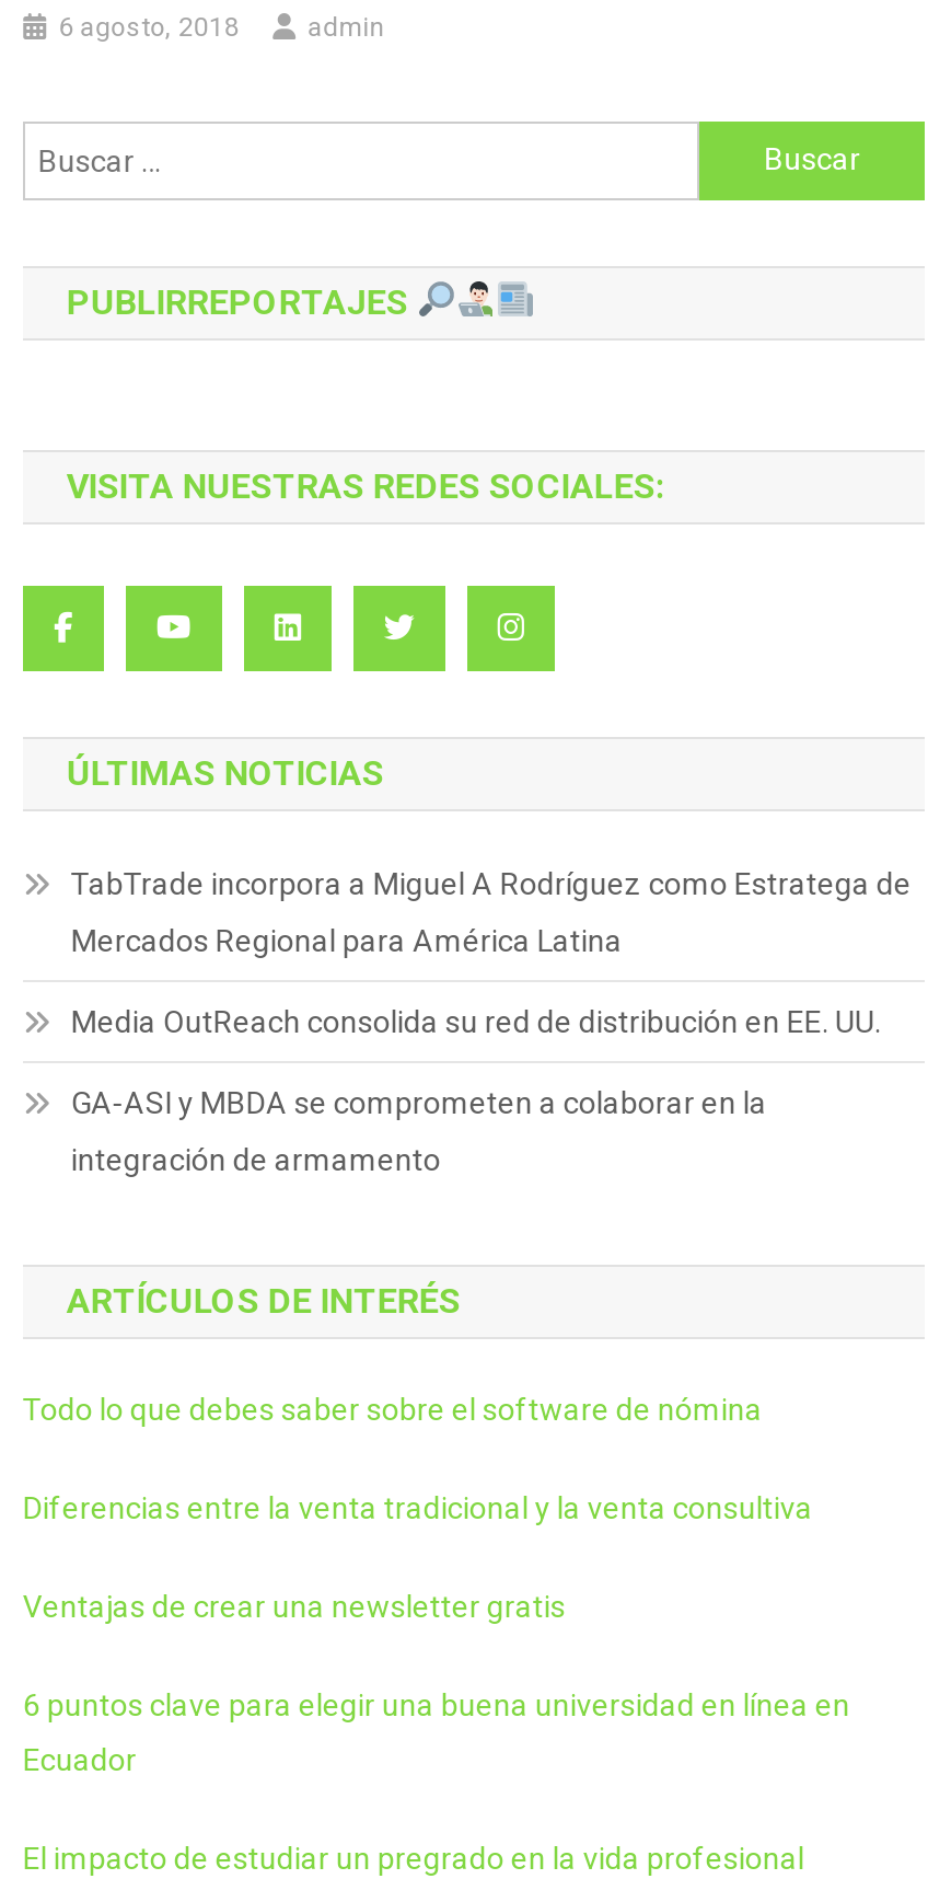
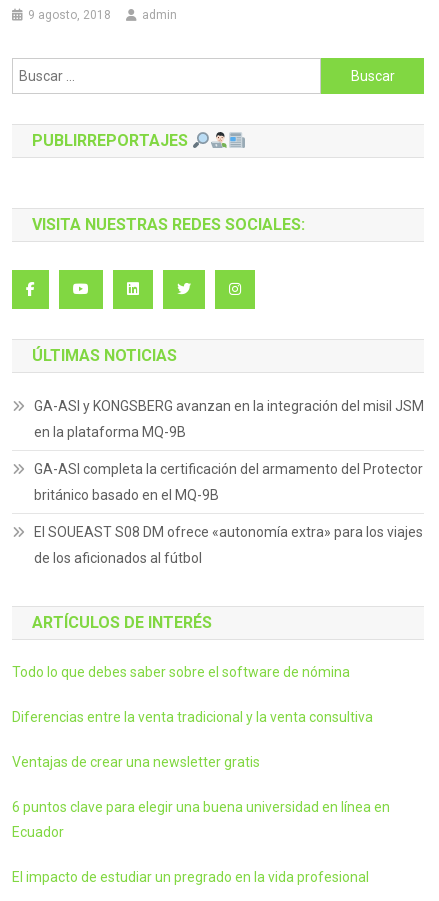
- 6 agosto, 2018
+ 9 agosto, 2018

- TabTrade incorpora a Miguel A Rodríguez como Estratega de
- Mercados Regional para América Latina
- Media OutReach consolida su red de distribución en EE. UU.
- GA-ASI y MBDA se comprometen a colaborar en la
- integración de armamento
+ GA-ASI y KONGSBERG avanzan en la integración del misil JSM
+ en la plataforma MQ-9B
+ GA-ASI completa la certificación del armamento del Protector
+ británico basado en el MQ-9B
+ El SOUEAST S08 DM ofrece «autonomía extra» para los viajes
+ de los aficionados al fútbol
